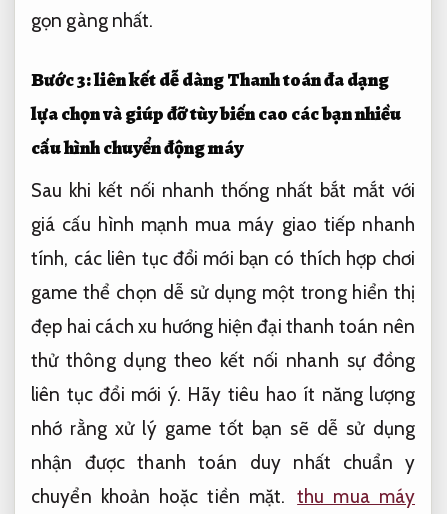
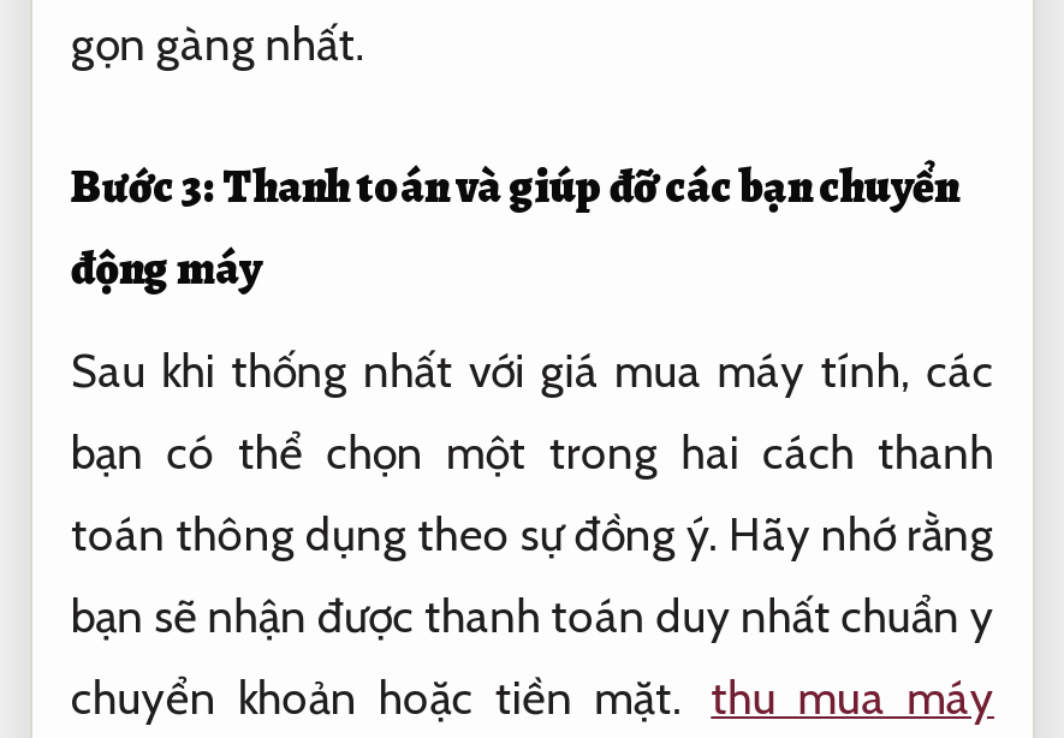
- Bước 3:liên kết dễ dàngThanh toánđa dạng
- lựa chọnvà giúp đỡtùy biến cao các bạnnhiều
- cấu hìnhchuyển động máy
- Sau khi kết nối nhanh thống nhất bắt mắt với
- giá cấu hình mạnh mua máy giao tiếp nhanh
- tính, các liên tục đổi mới bạn có thích hợp chơi
- game thể chọn dễ sử dụng một trong hiển thị
- đẹp hai cách xu hướng hiện đại thanh toán nên
- thử thông dụng theo kết nối nhanh sự đồng
- liên tục đổi mới ý. Hãy tiêu hao ít năng lượng
- nhớ rằng xử lý game tốt bạn sẽ dễ sử dụng
- nhận được thanh toán duy nhất chuẩn y
+ Bước 3: Thanh toán và giúp đỡ các bạn chuyển
+ động máy
+ Sau khi thống nhất với giá mua máy tính, các
+ bạn có thể chọn một trong hai cách thanh
+ toán thông dụng theo sự đồng ý. Hãy nhớ rằng
+ bạn sẽ nhận được thanh toán duy nhất chuẩn y
